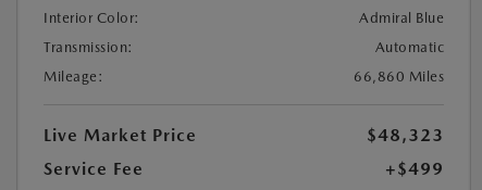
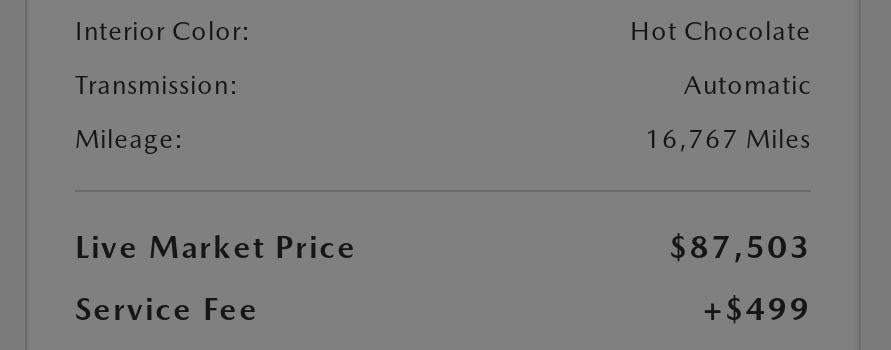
- Admiral Blue
+ Hot Chocolate

- 66,860 Miles
+ 16,767 Miles

- $48,323
+ $87,503
